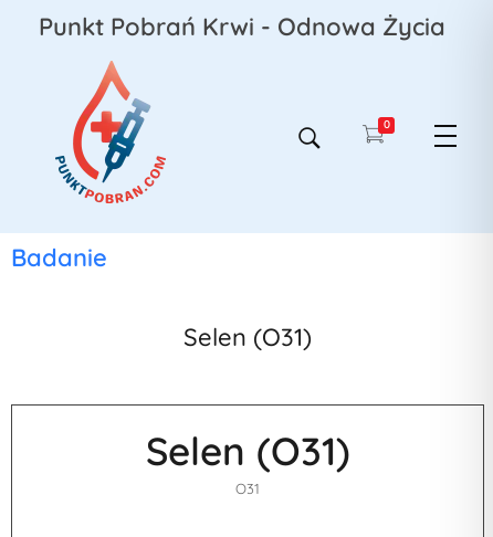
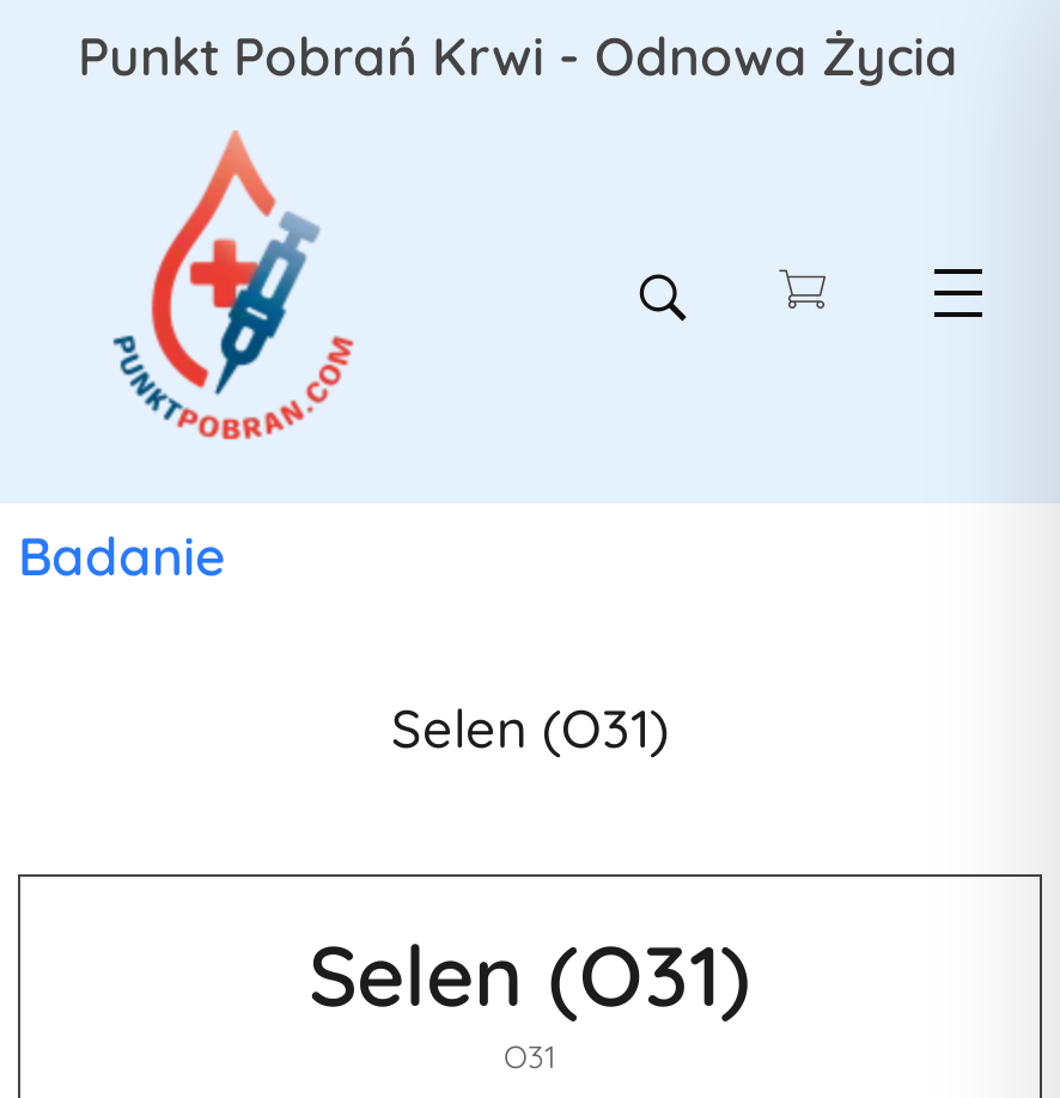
- 0
